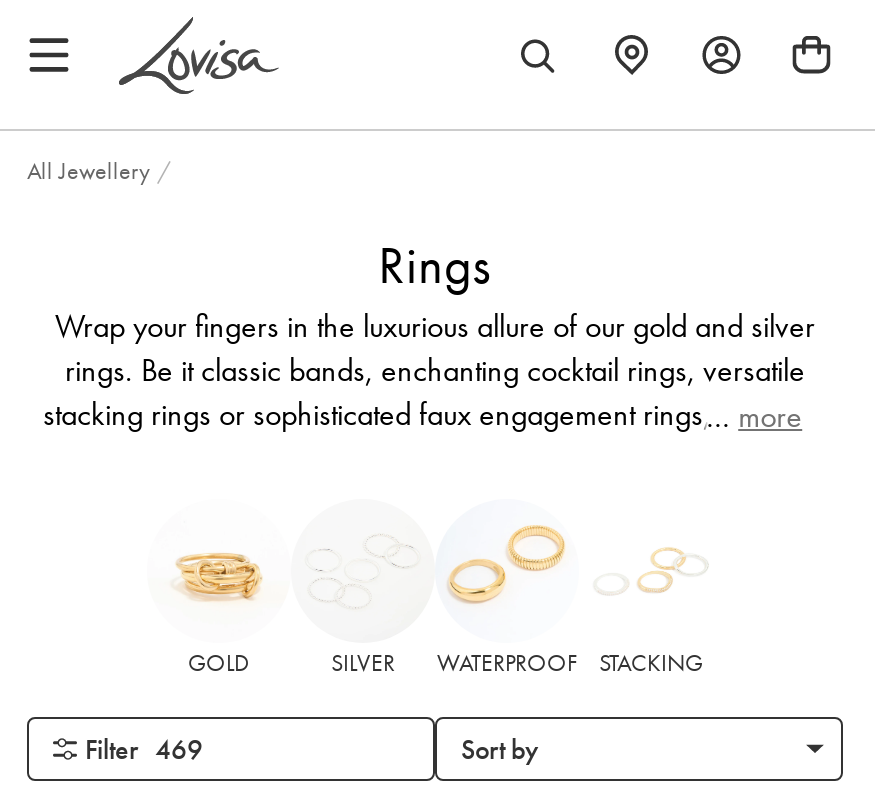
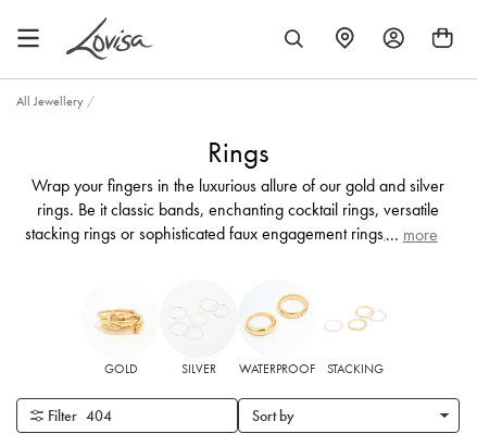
- Filter 469
+ Filter 404
